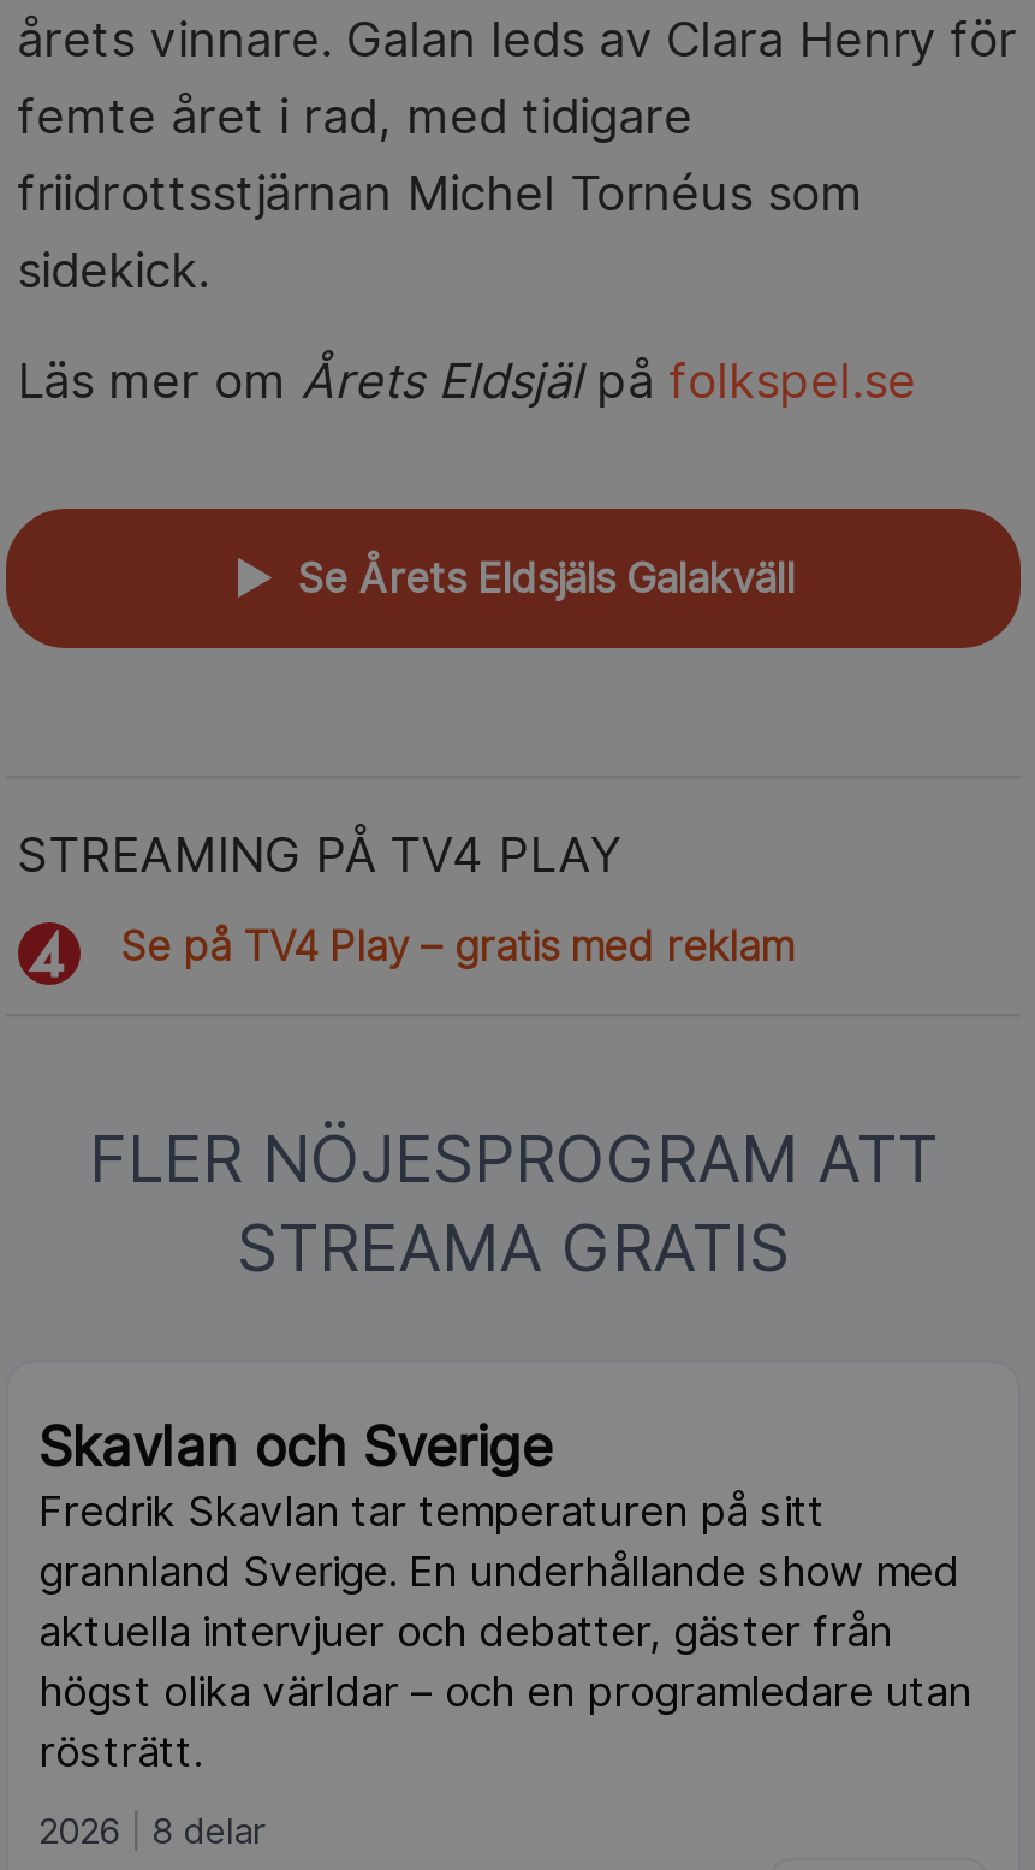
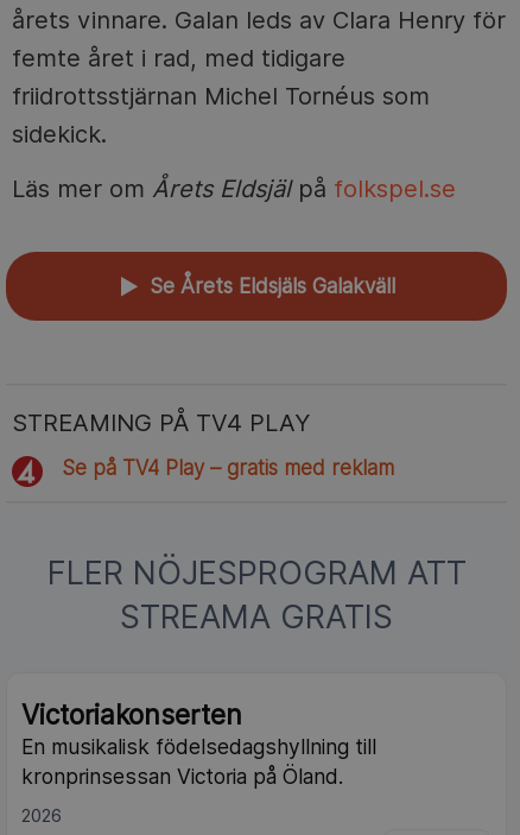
- Skavlan och Sverige
- Fredrik Skavlan tar temperaturen på sitt
- grannland Sverige. En underhållande show med
- aktuella intervjuer och debatter, gäster från
- högst olika världar – och en programledare utan
- rösträtt.
+ Victoriakonserten
+ En musikalisk födelsedagshyllning till
+ kronprinsessan Victoria på Öland.

- 8 delar
